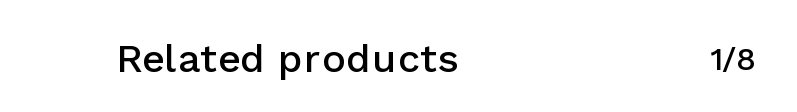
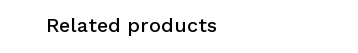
- 1/8
